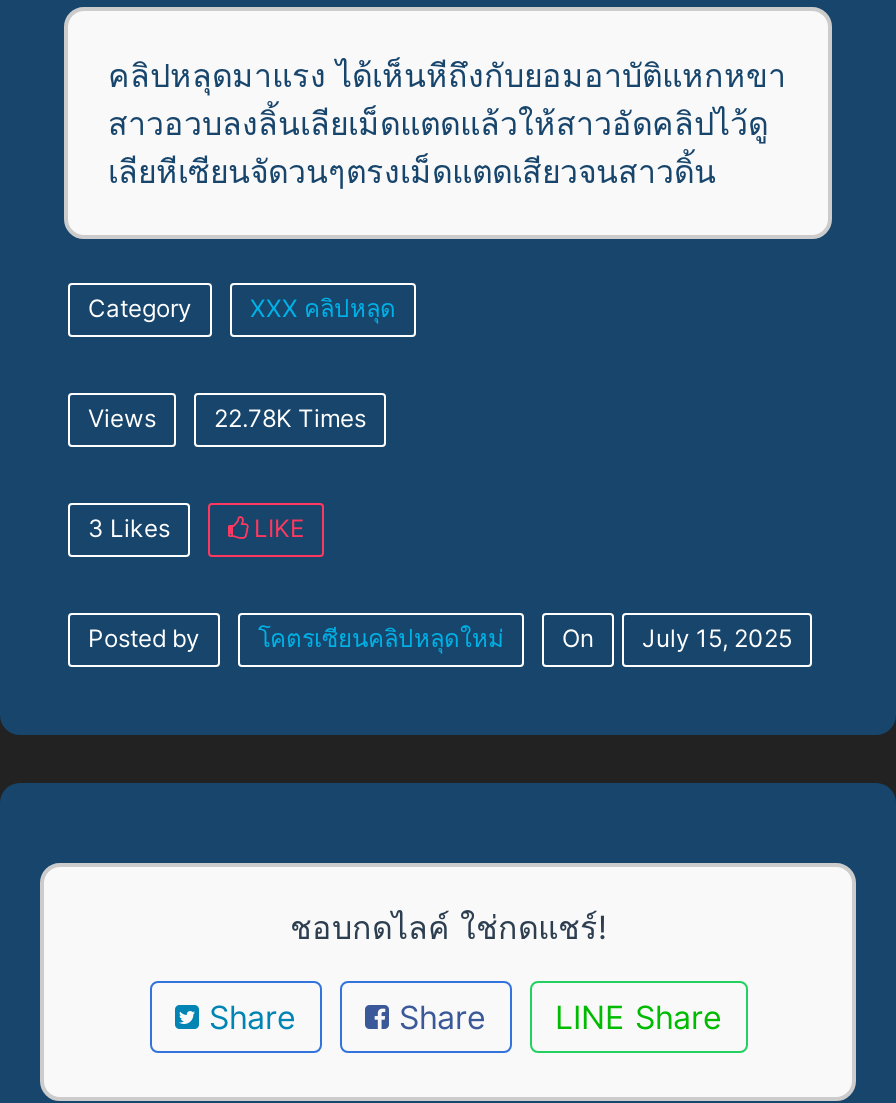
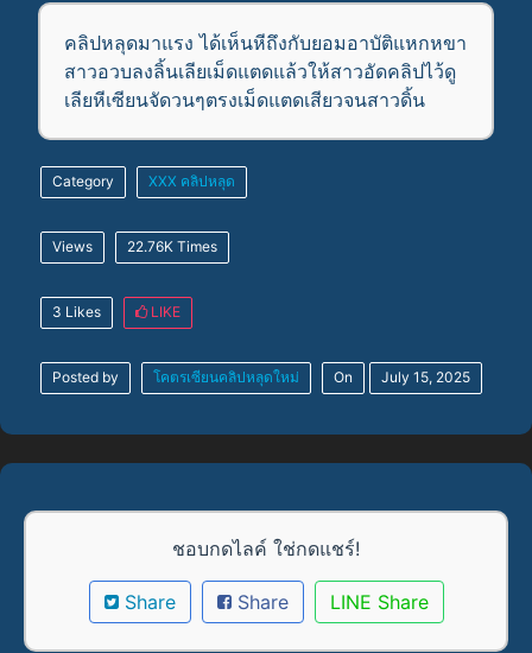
- Views 22.78K Times
+ Views 22.76K Times
